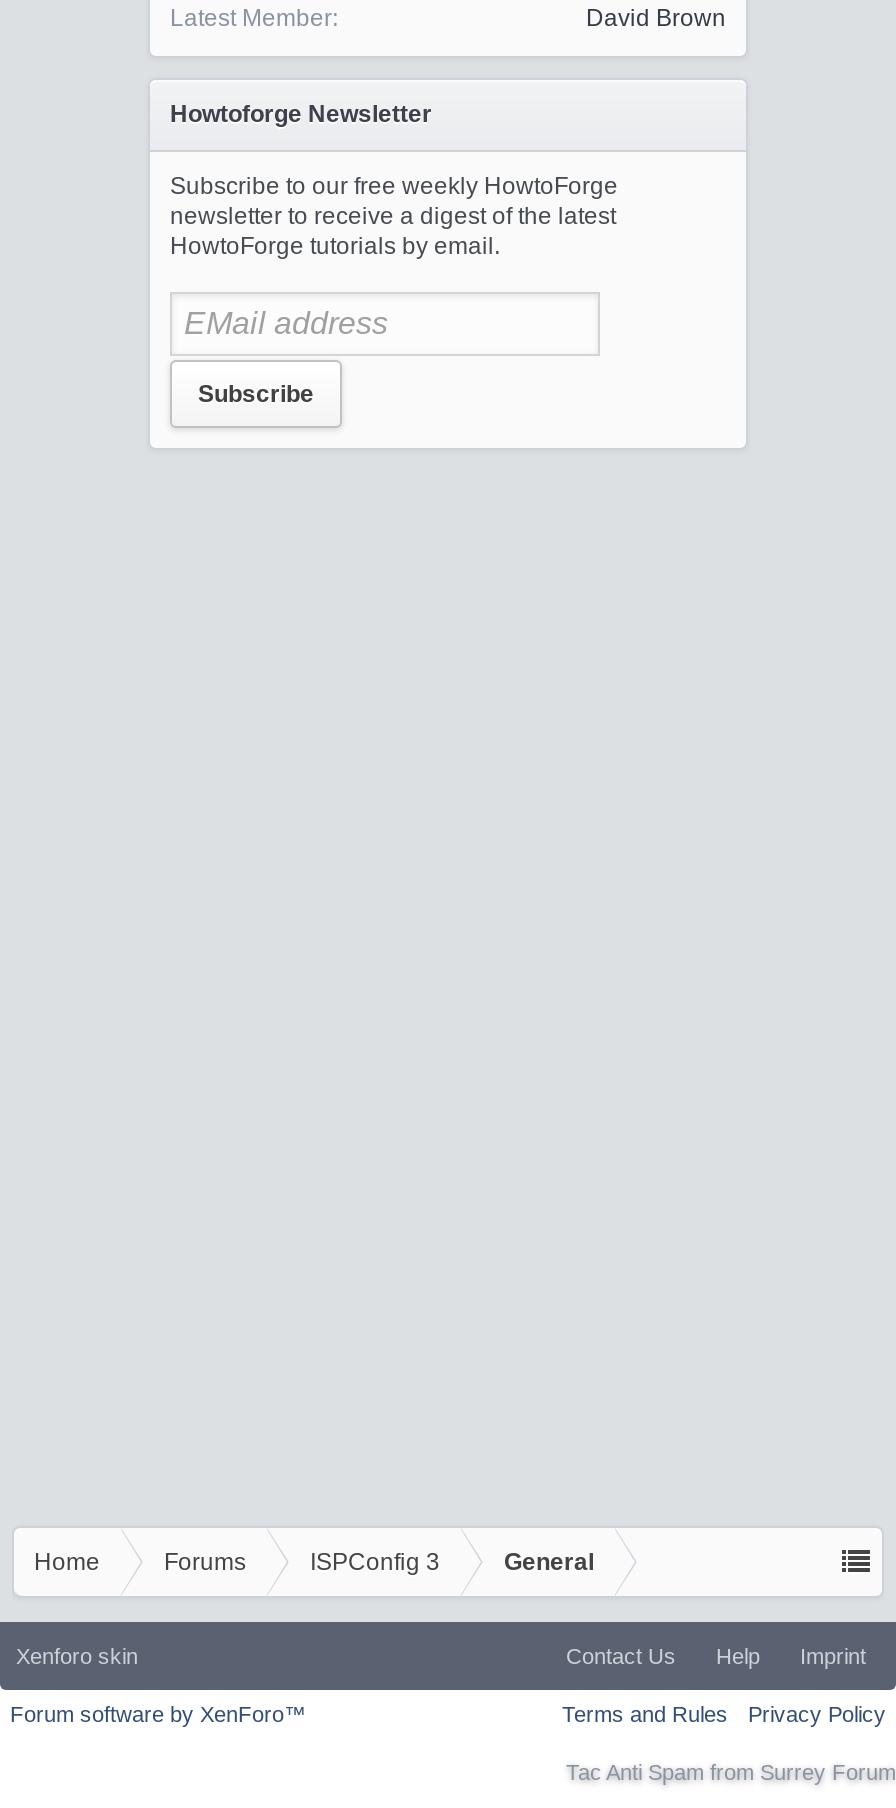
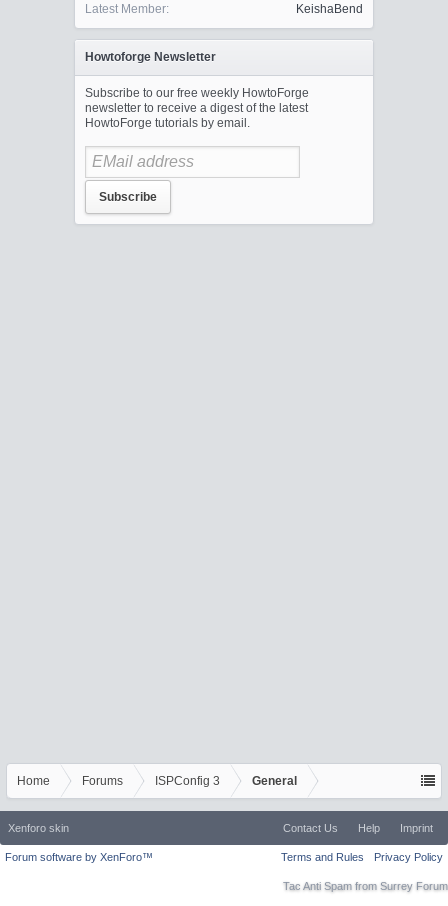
- David Brown
+ KeishaBend
